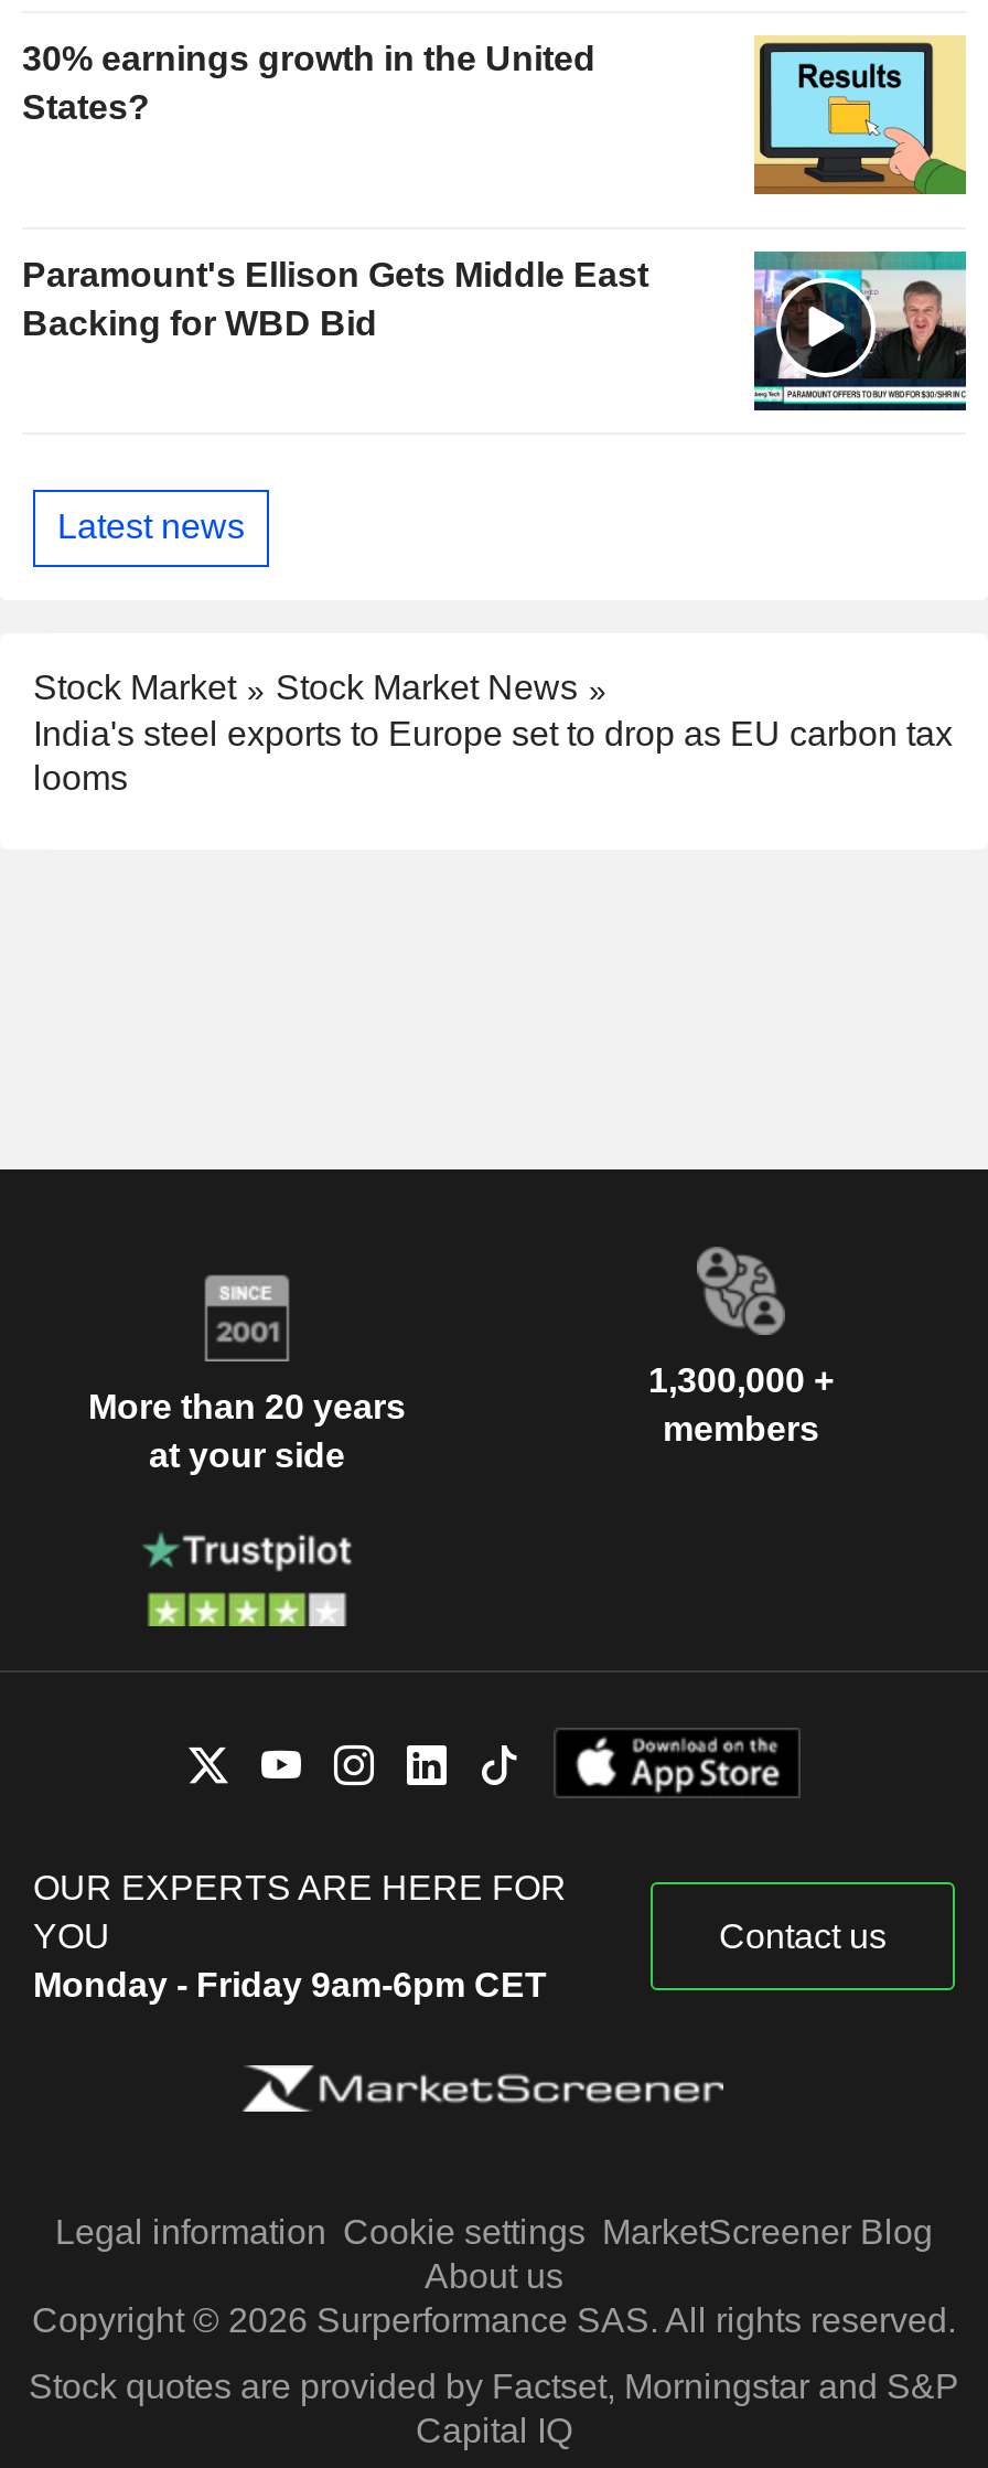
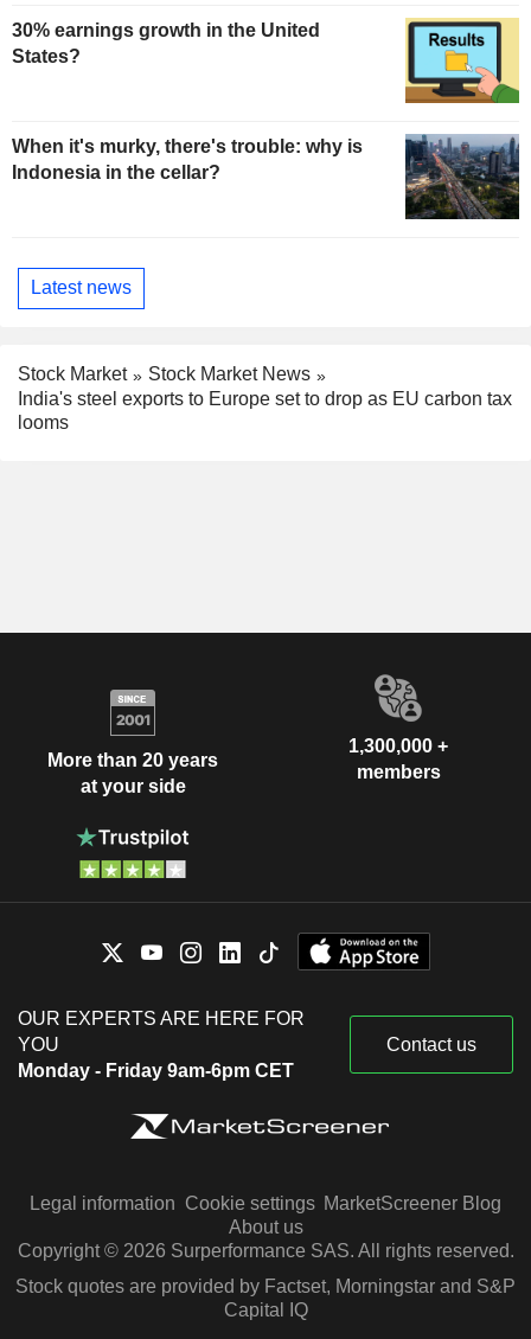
- Paramount's Ellison Gets Middle East
- Backing for WBD Bid
+ When it's murky, there's trouble: why is
+ Indonesia in the cellar?

- [image]
+ [image]
